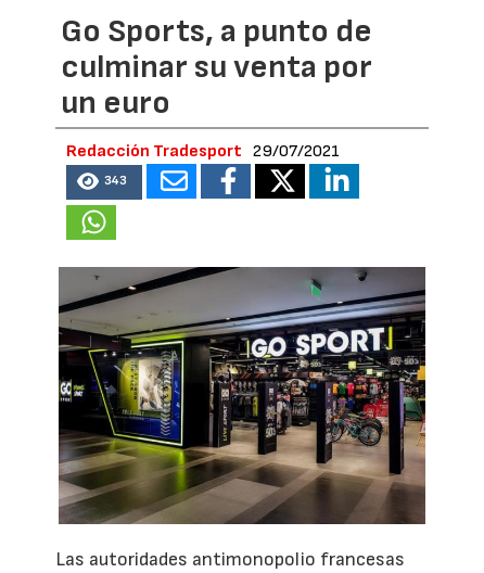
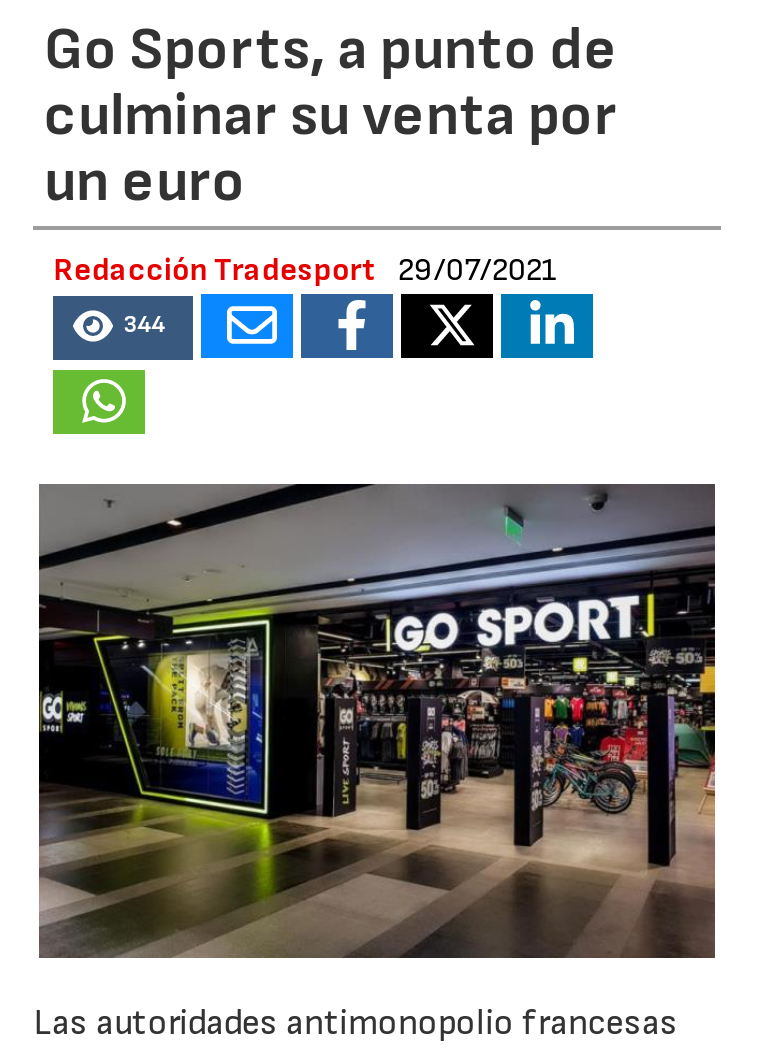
- 343
+ 344
